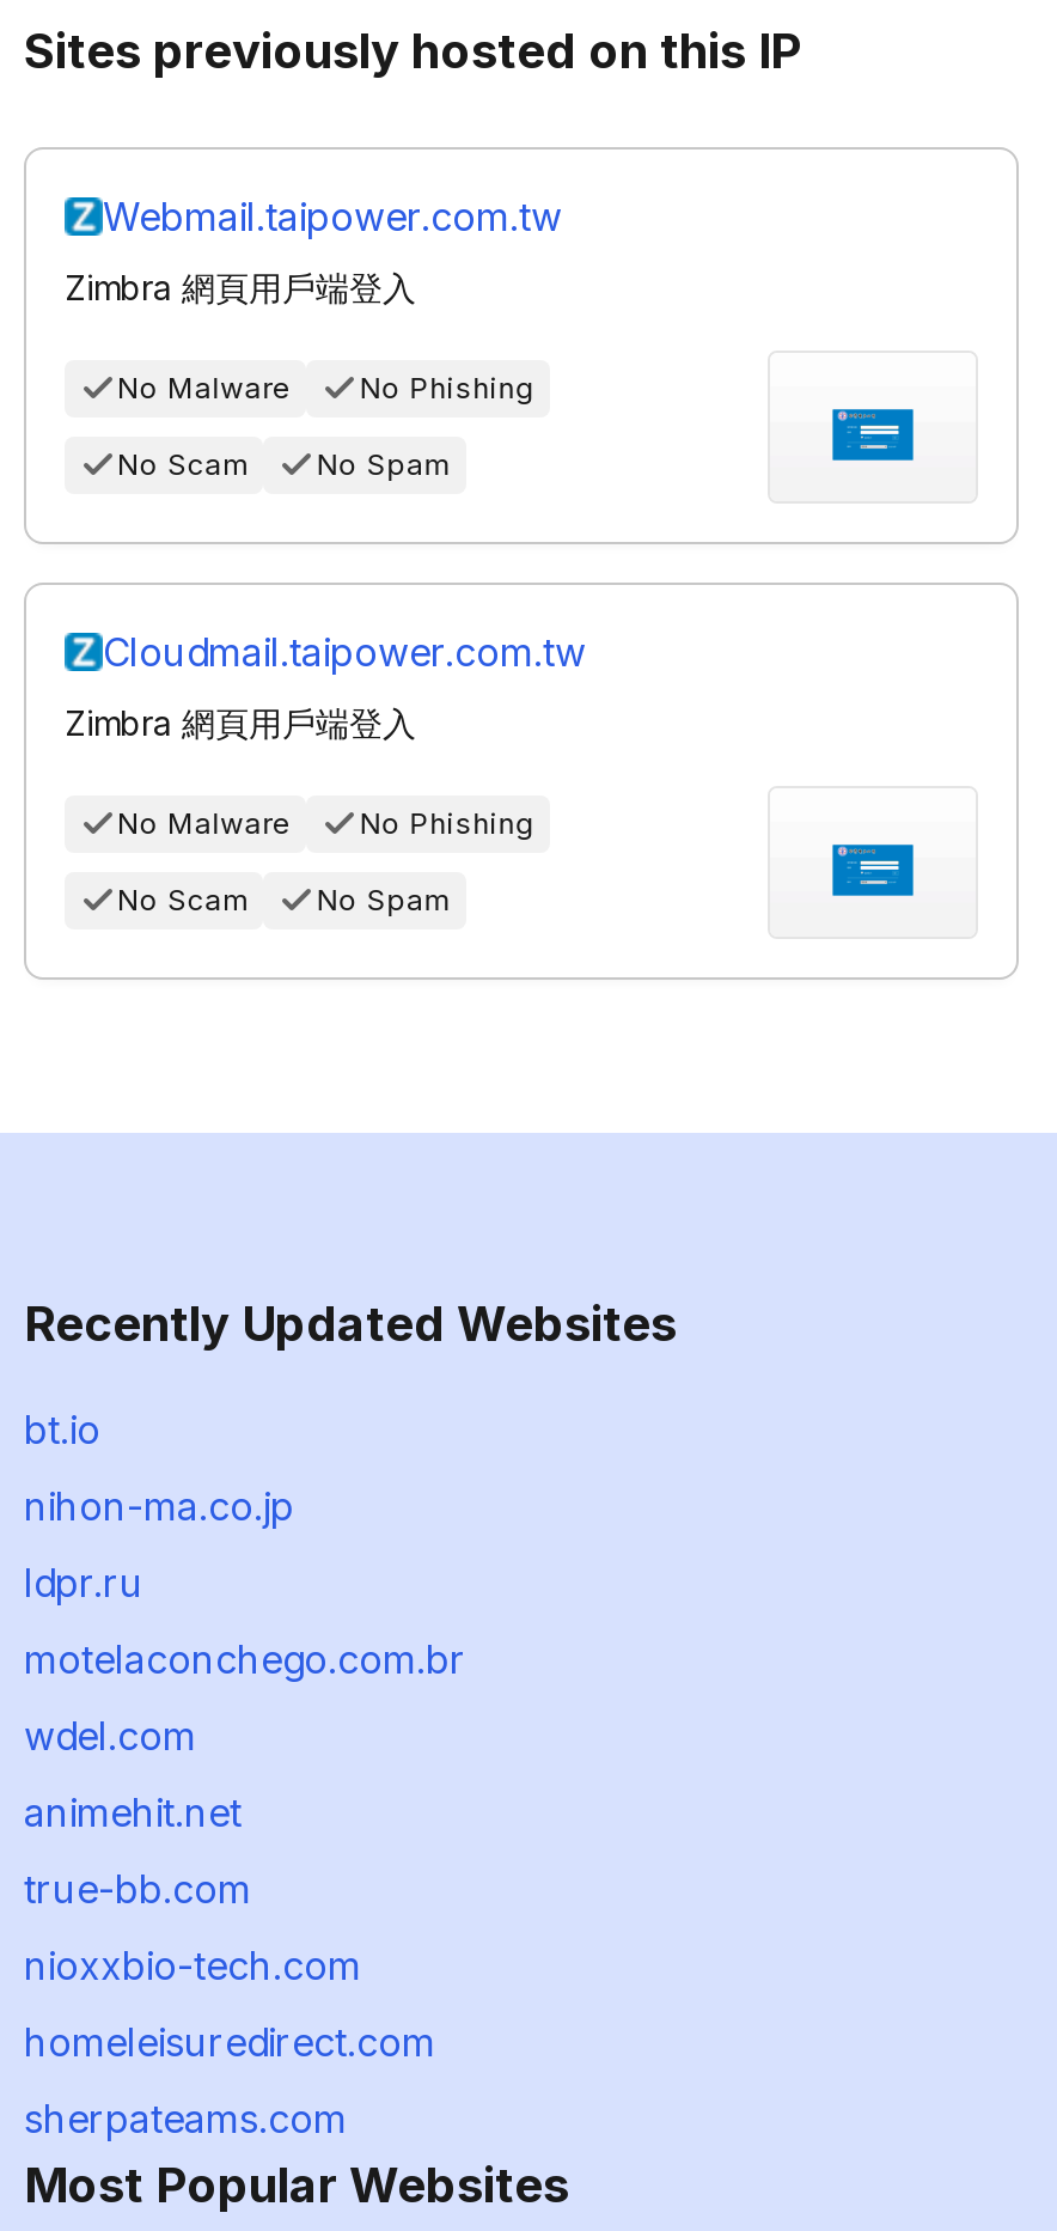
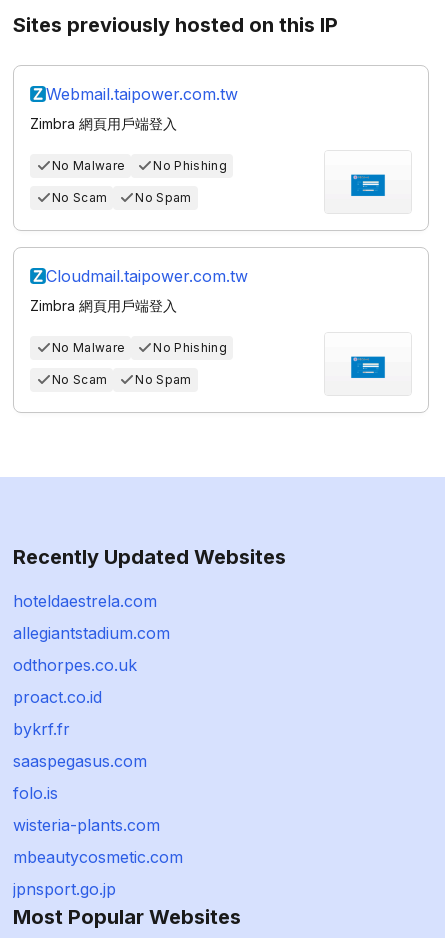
- bt.io
+ hoteldaestrela.com

- nihon-ma.co.jp
+ allegiantstadium.com

- ldpr.ru
+ odthorpes.co.uk

- motelaconchego.com.br
+ proact.co.id

- wdel.com
+ bykrf.fr

- animehit.net
+ saaspegasus.com

- true-bb.com
+ folo.is

- nioxxbio-tech.com
+ wisteria-plants.com

- homeleisuredirect.com
+ mbeautycosmetic.com

- sherpateams.com
+ jpnsport.go.jp
